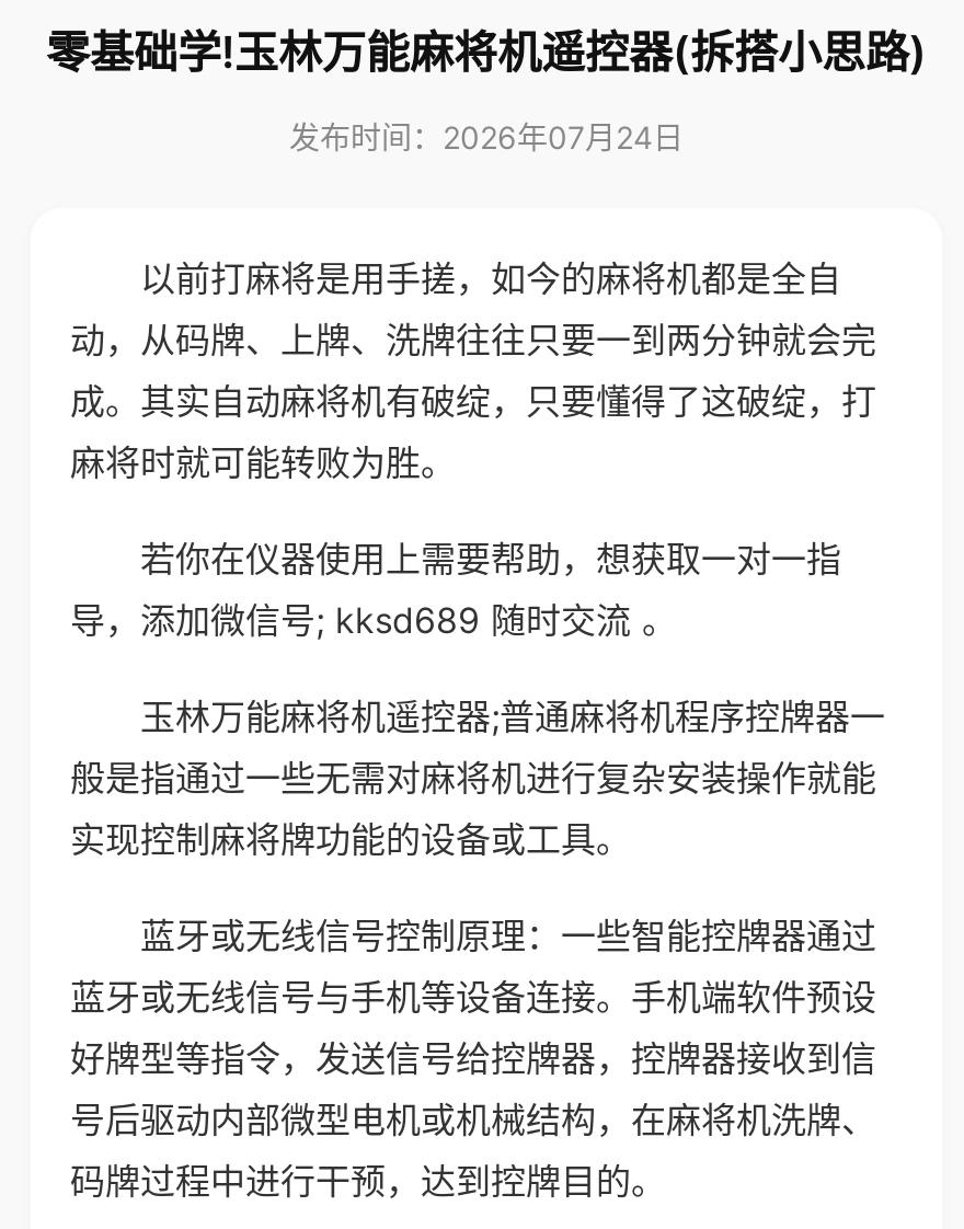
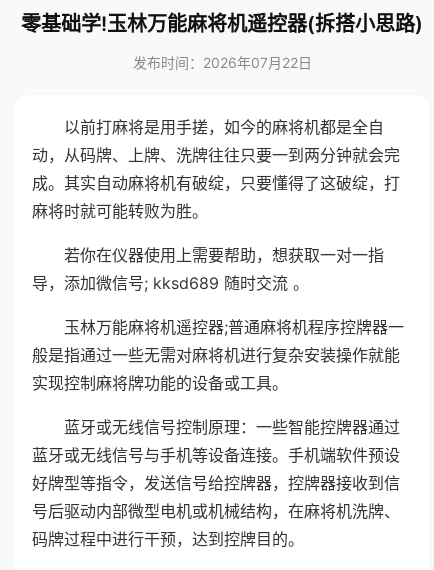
- 发布时间：2026年07月24日
+ 发布时间：2026年07月22日
